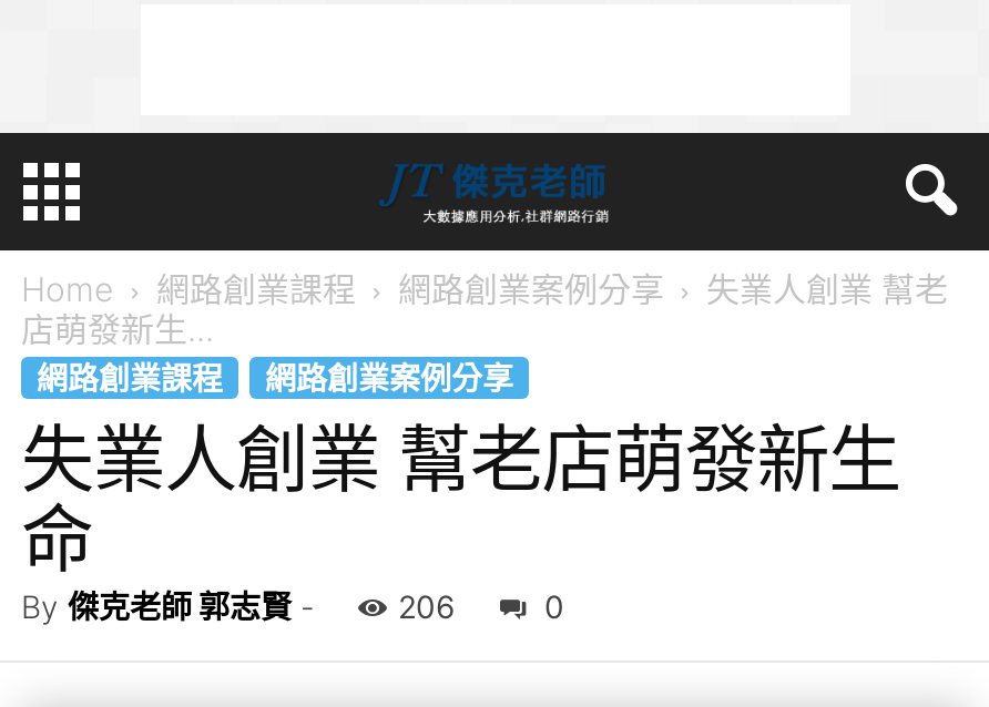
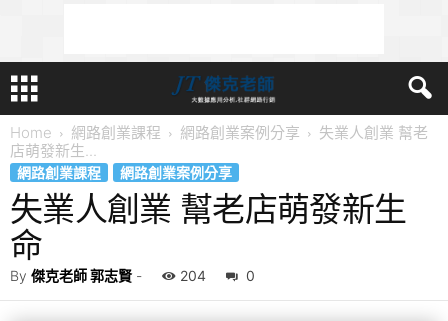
- 206
+ 204
